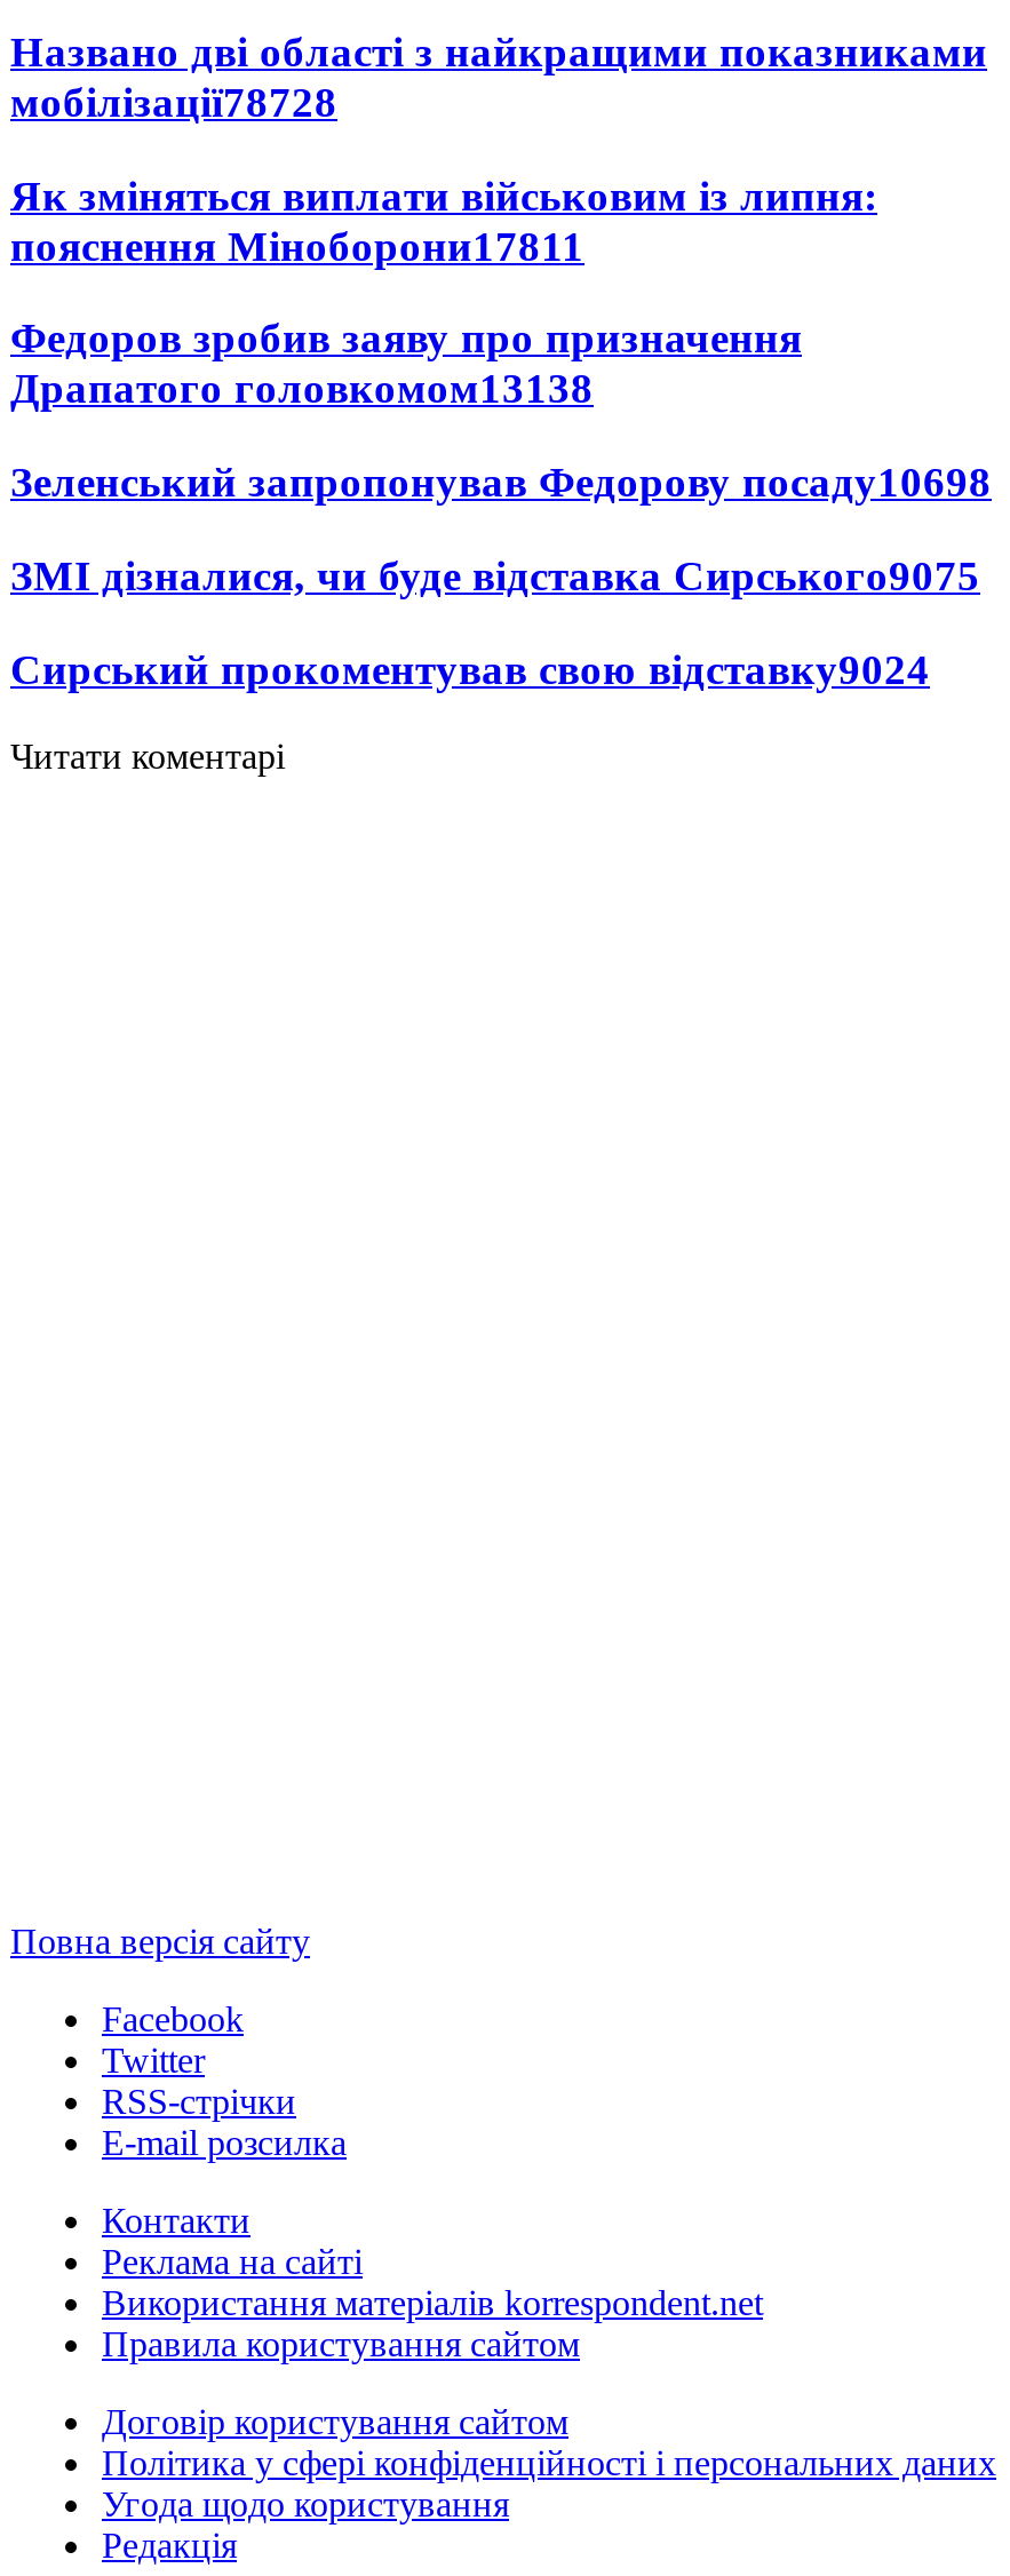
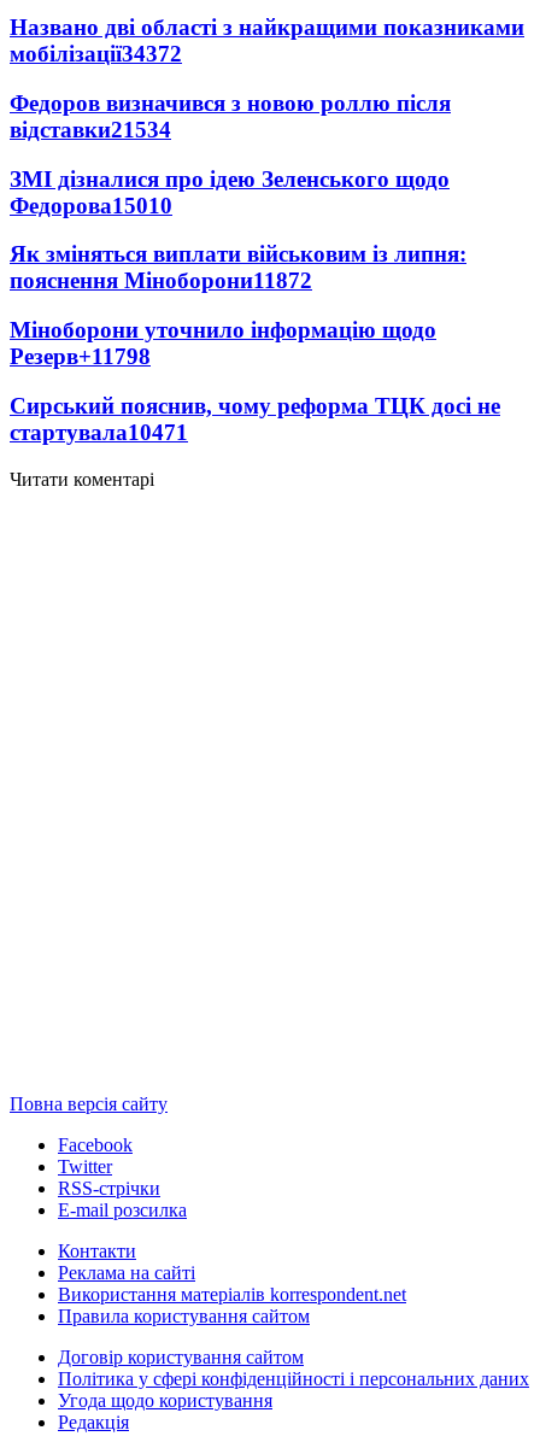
- мобілізації78728
+ мобілізації34372
+ Федоров визначився з новою роллю після
+ відставки21534
+ ЗМІ дізналися про ідею Зеленського щодо
+ Федорова15010

moved down: Як зміняться виплати військовим із липня:

- пояснення Міноборони17811
- Федоров зробив заяву про призначення
- Драпатого головкомом13138
- Зеленський запропонував Федорову посаду10698
- ЗМІ дізналися, чи буде відставка Сирського9075
- Сирський прокоментував свою відставку9024
+ пояснення Міноборони11872
+ Міноборони уточнило інформацію щодо
+ Резерв+11798
+ Сирський пояснив, чому реформа ТЦК досі не
+ стартувала10471
